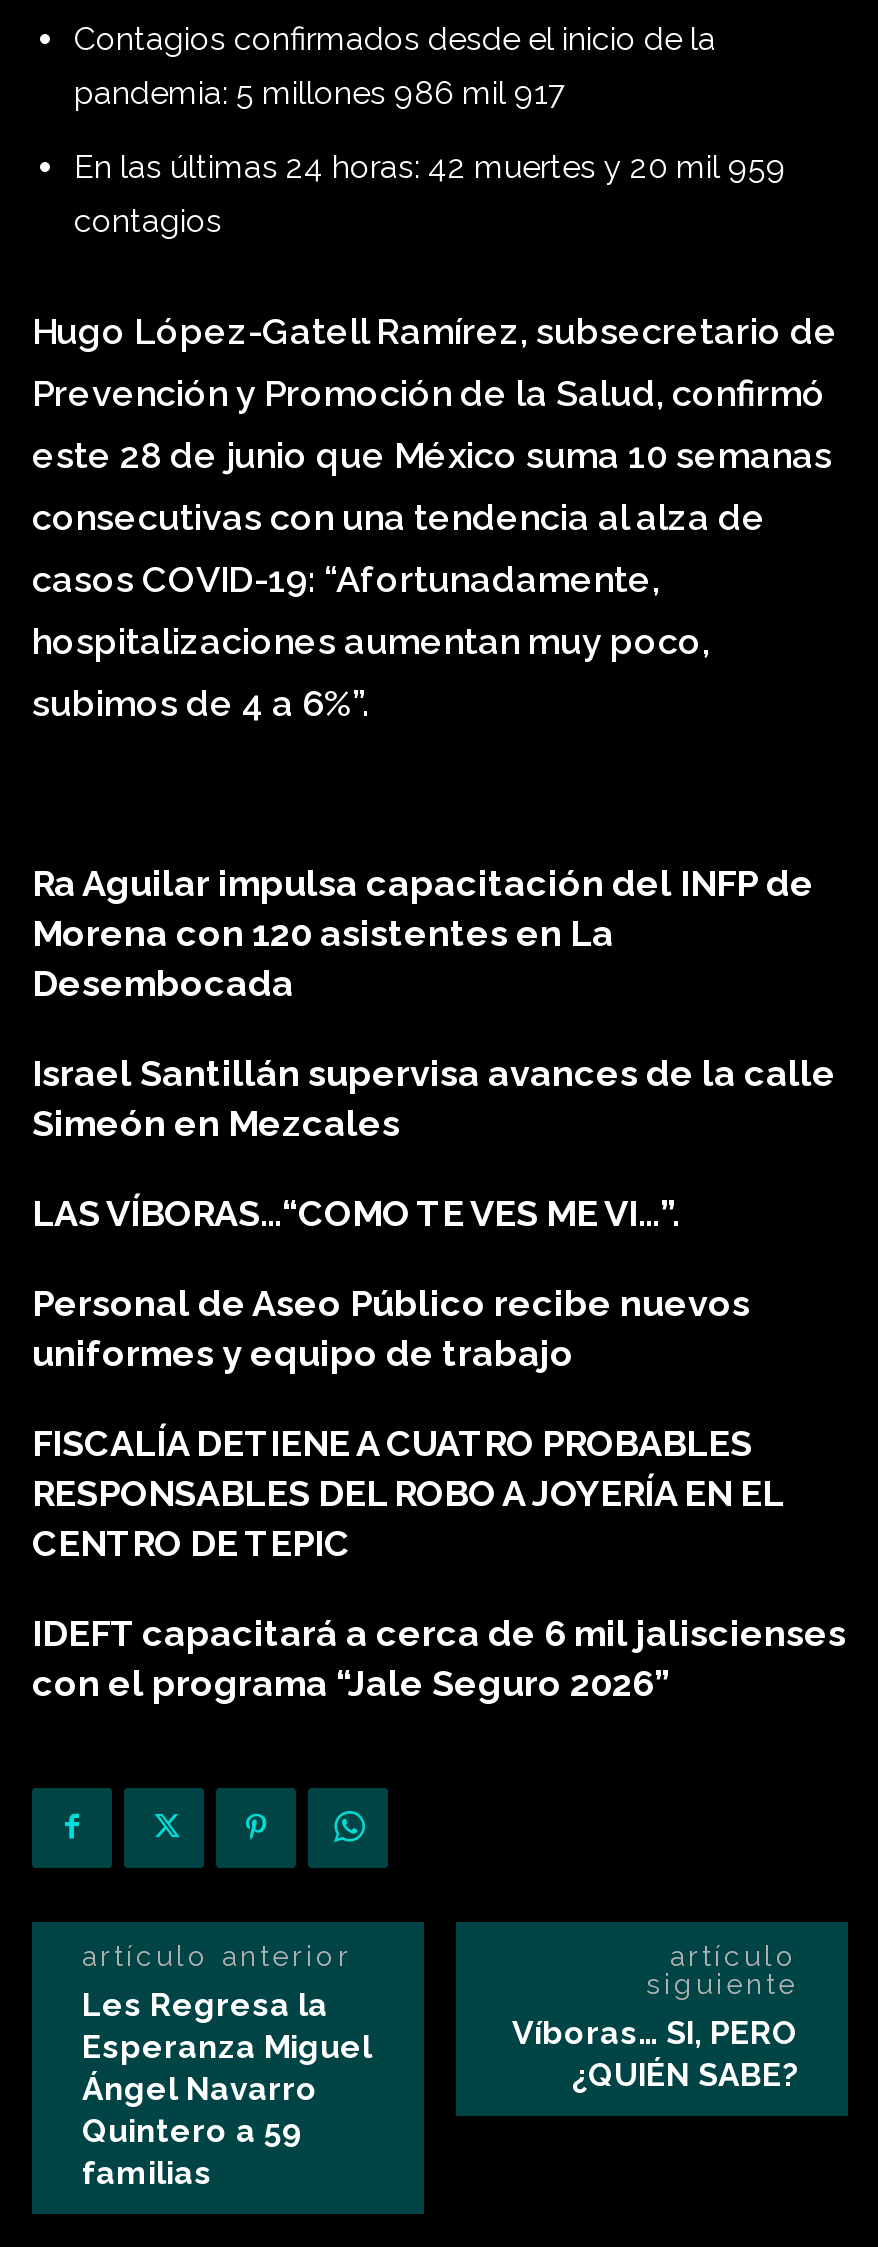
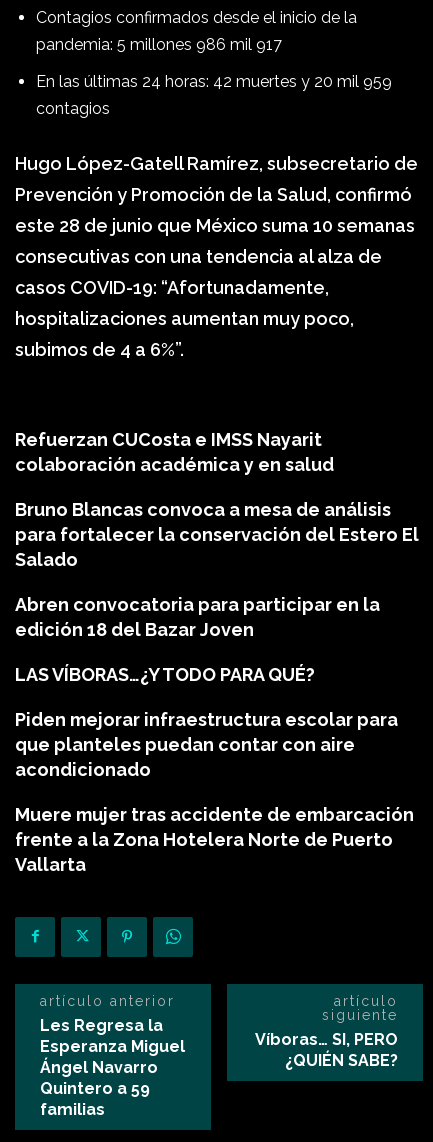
- Ra Aguilar impulsa capacitación del INFP de
- Morena con 120 asistentes en La
- Desembocada
+ Refuerzan CUCosta e IMSS Nayarit
+ colaboración académica y en salud

- Israel Santillán supervisa avances de la calle
- Simeón en Mezcales
+ Bruno Blancas convoca a mesa de análisis
+ para fortalecer la conservación del Estero El
+ Salado

- LAS VÍBORAS…“COMO TE VES ME VI…”.
+ Abren convocatoria para participar en la
+ edición 18 del Bazar Joven

- Personal de Aseo Público recibe nuevos
- uniformes y equipo de trabajo
+ LAS VÍBORAS…¿Y TODO PARA QUÉ?

- FISCALÍA DETIENE A CUATRO PROBABLES
- RESPONSABLES DEL ROBO A JOYERÍA EN EL
- CENTRO DE TEPIC
+ Piden mejorar infraestructura escolar para
+ que planteles puedan contar con aire
+ acondicionado

- IDEFT capacitará a cerca de 6 mil jaliscienses
- con el programa “Jale Seguro 2026”
+ Muere mujer tras accidente de embarcación
+ frente a la Zona Hotelera Norte de Puerto
+ Vallarta
